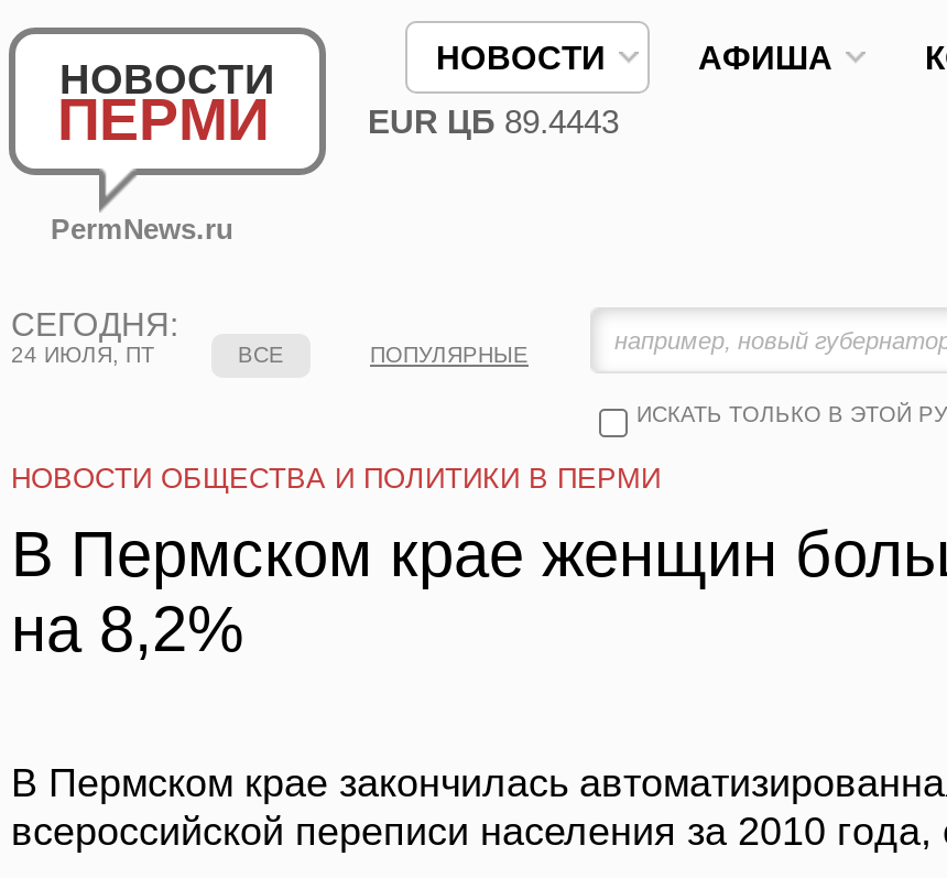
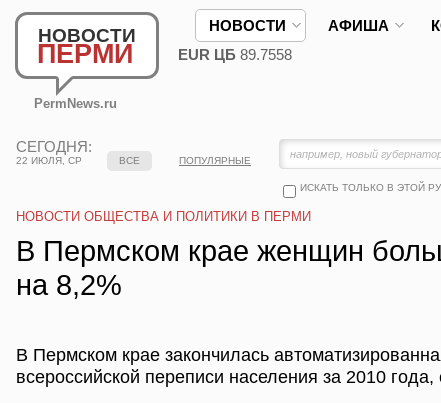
- EUR ЦБ 89.4443
+ EUR ЦБ 89.7558

- 24 ИЮЛЯ, ПТ
+ 22 ИЮЛЯ, СР
